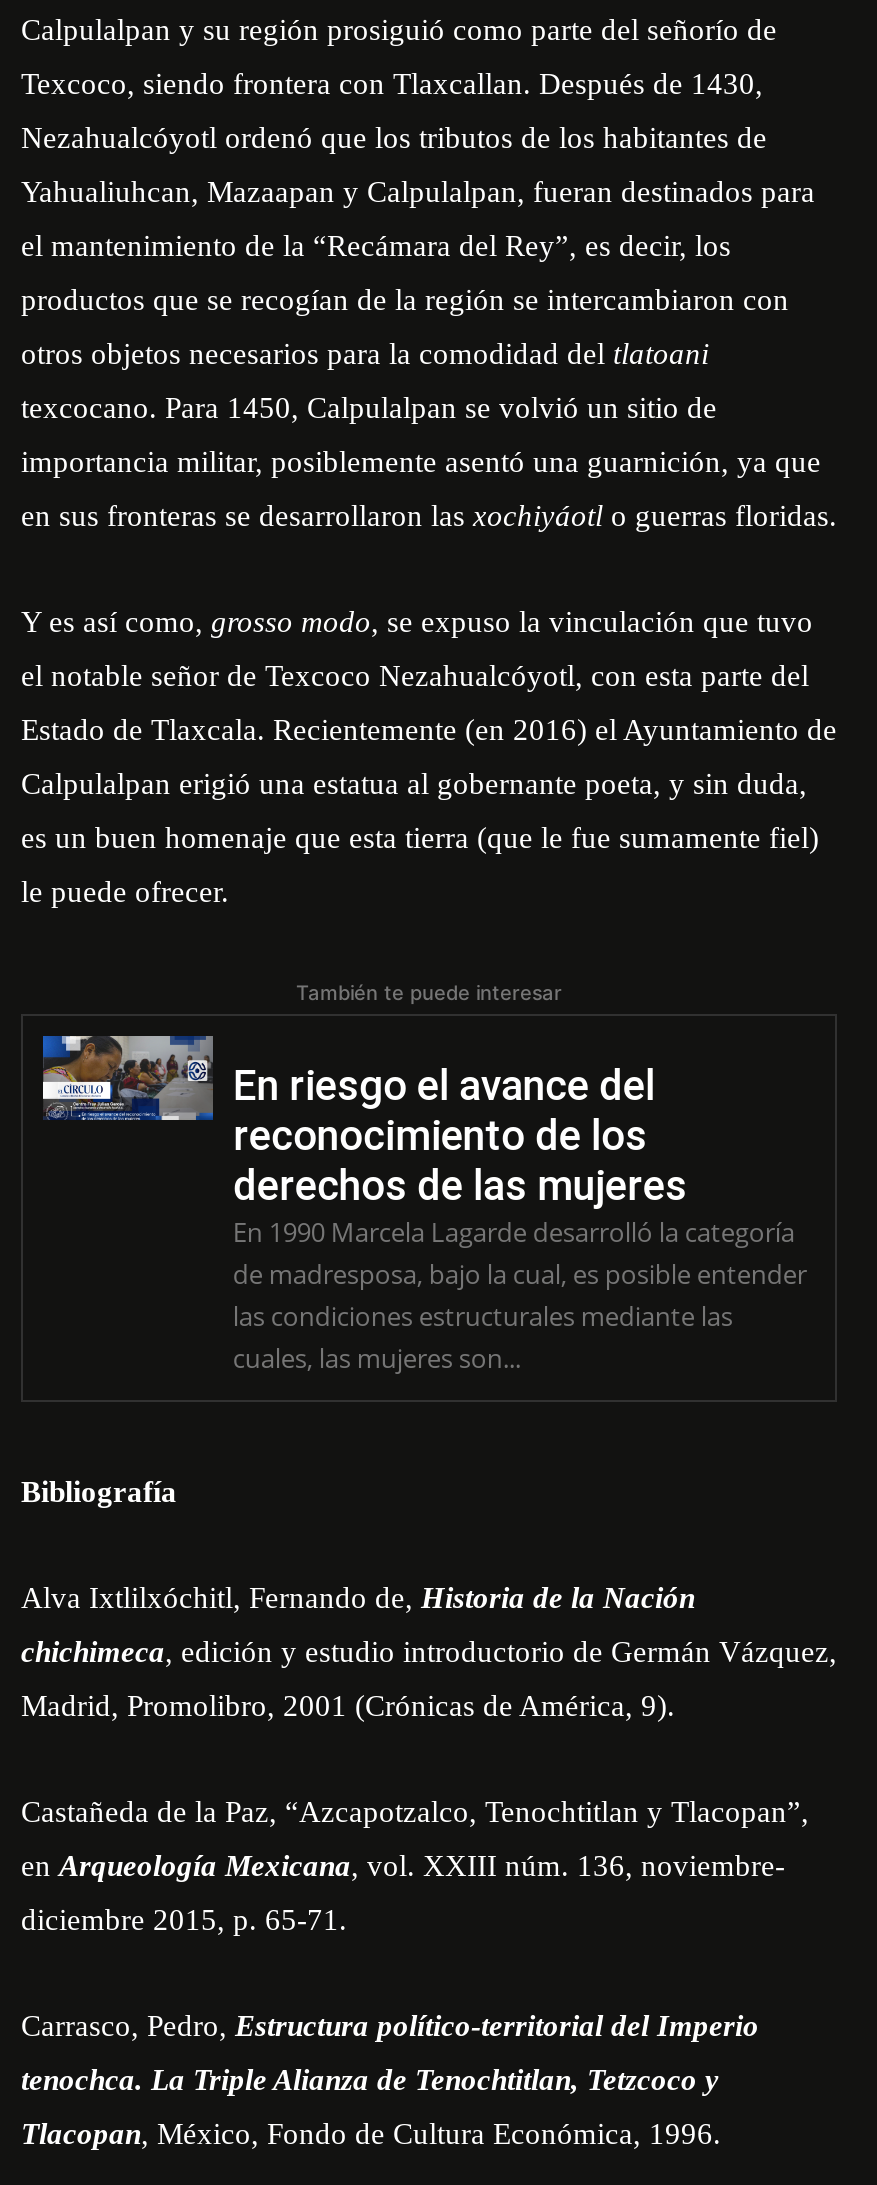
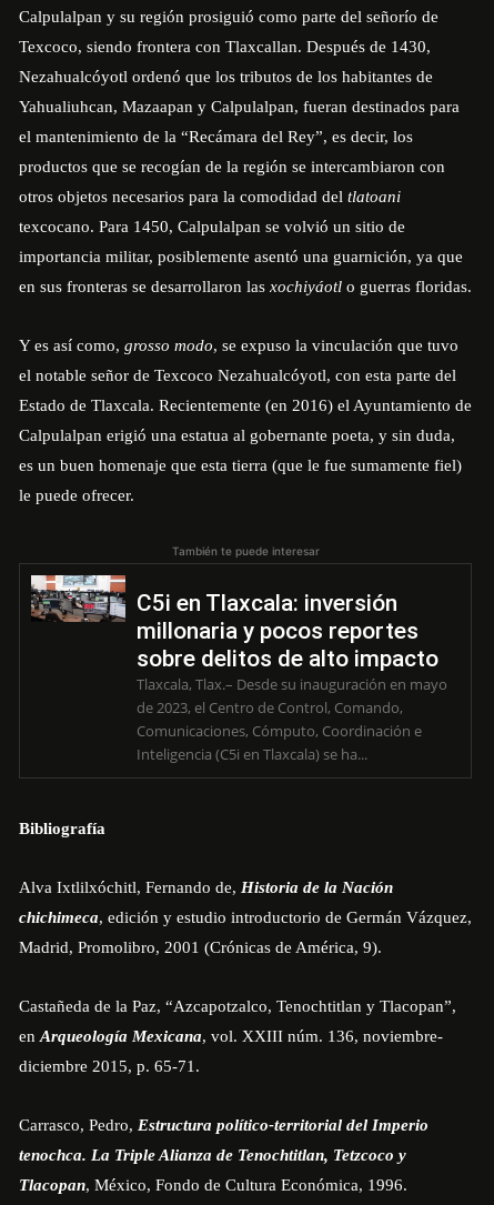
- [image]
- En riesgo el avance del
- reconocimiento de los
- derechos de las mujeres
- En 1990 Marcela Lagarde desarrolló la categoría
- de madresposa, bajo la cual, es posible entender
- las condiciones estructurales mediante las
- cuales, las mujeres son...
+ [image]
+ C5i en Tlaxcala: inversión
+ millonaria y pocos reportes
+ sobre delitos de alto impacto
+ Tlaxcala, Tlax.– Desde su inauguración en mayo
+ de 2023, el Centro de Control, Comando,
+ Comunicaciones, Cómputo, Coordinación e
+ Inteligencia (C5i en Tlaxcala) se ha...
